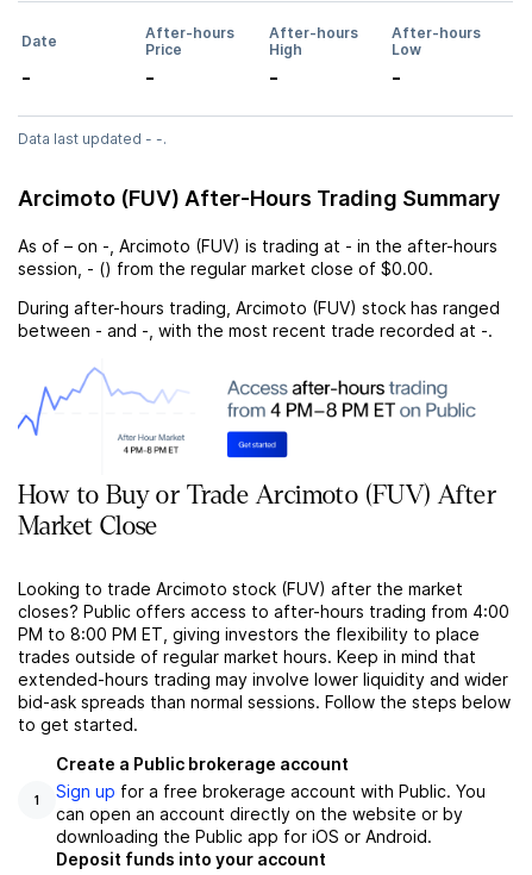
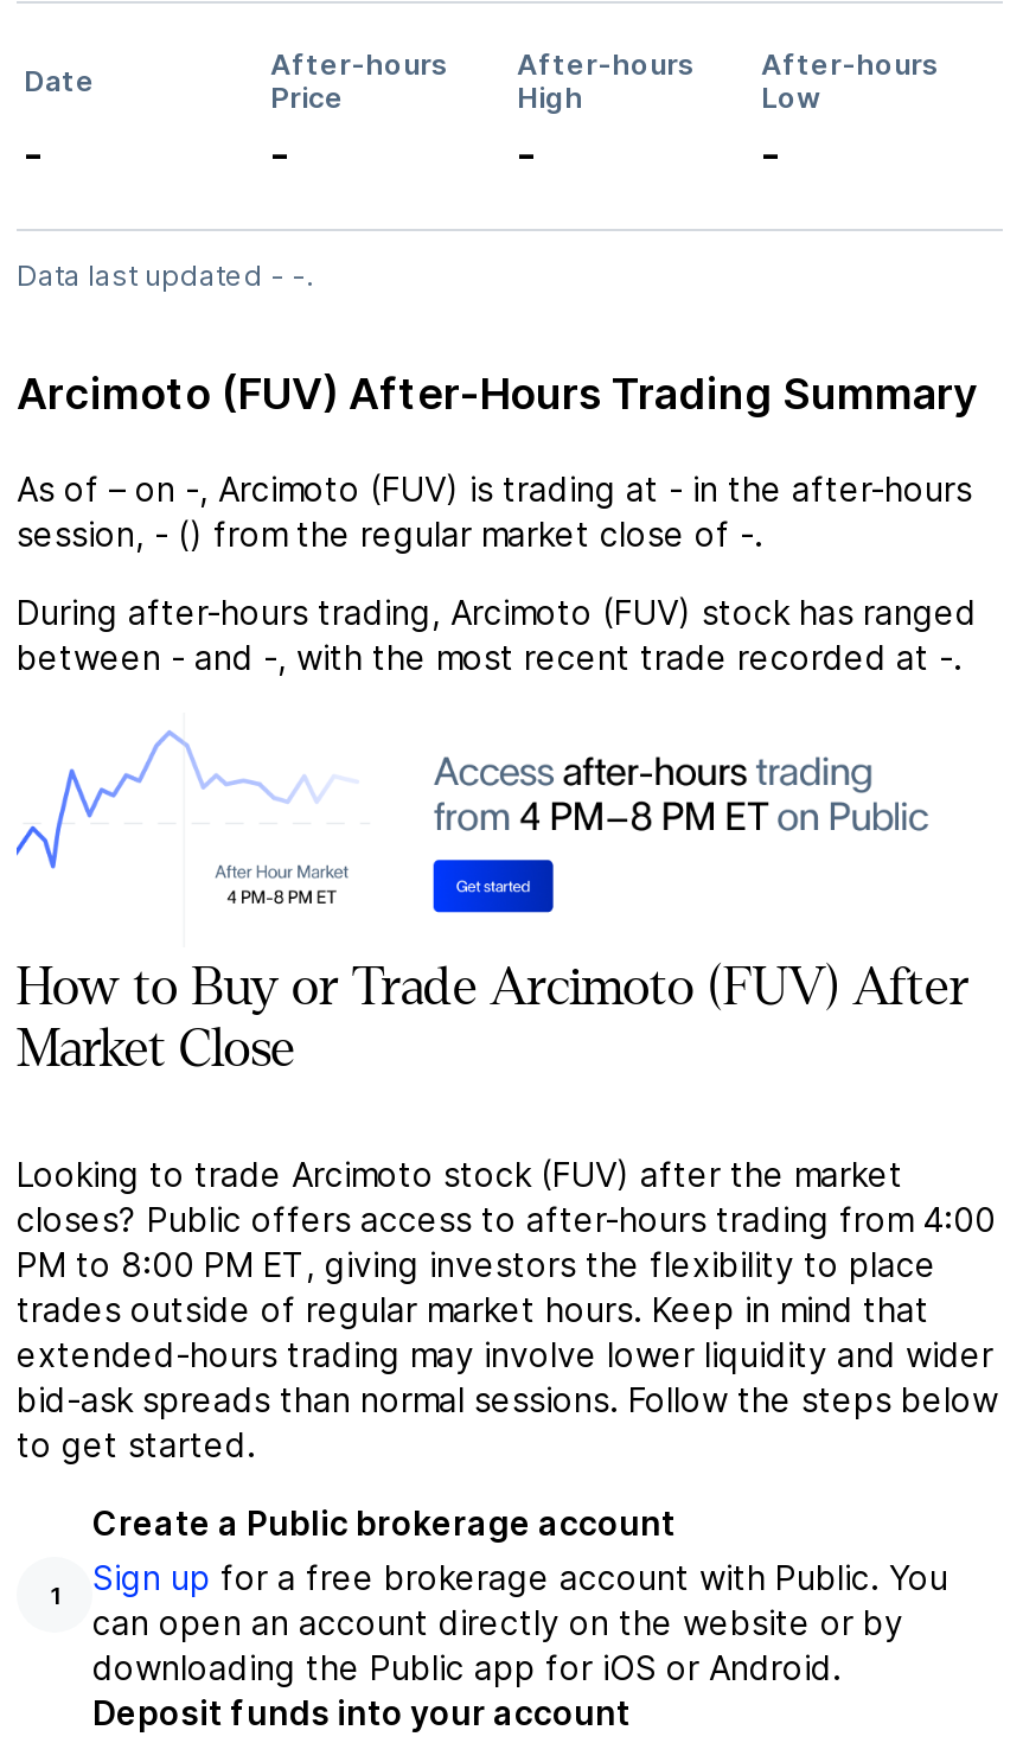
- session, - () from the regular market close of $0.00.
+ session, - () from the regular market close of -.
